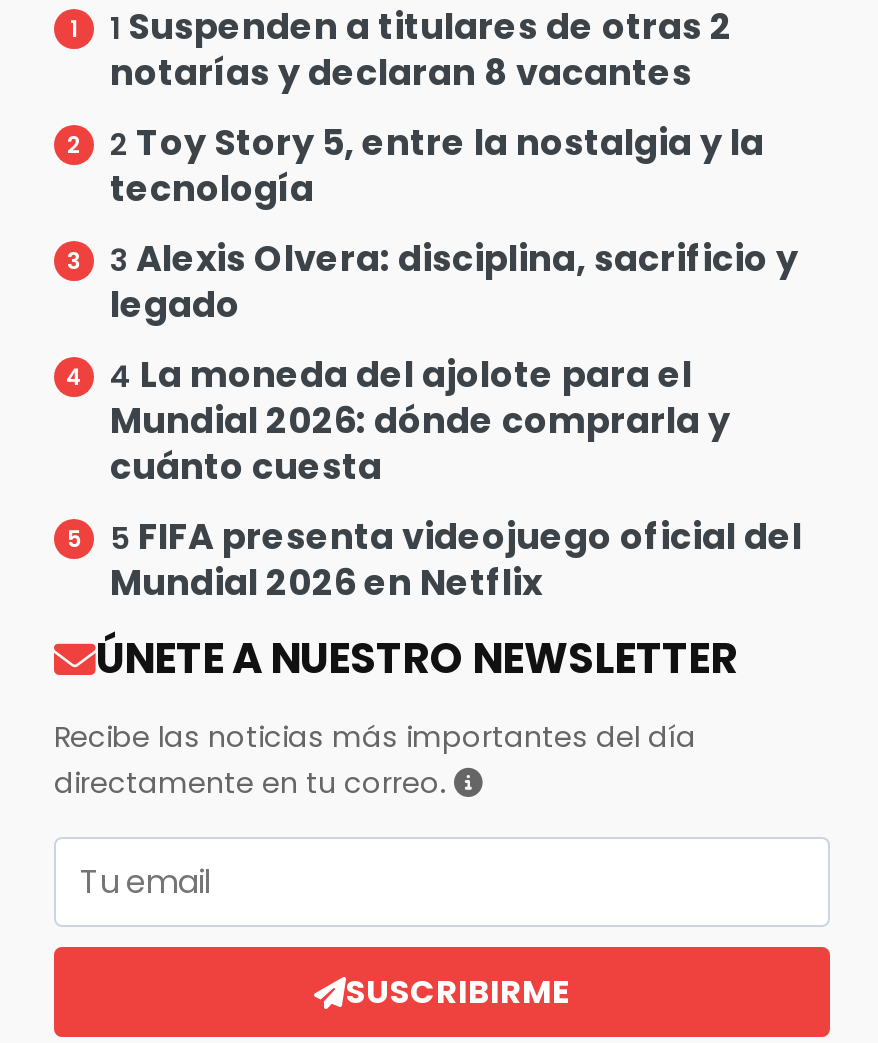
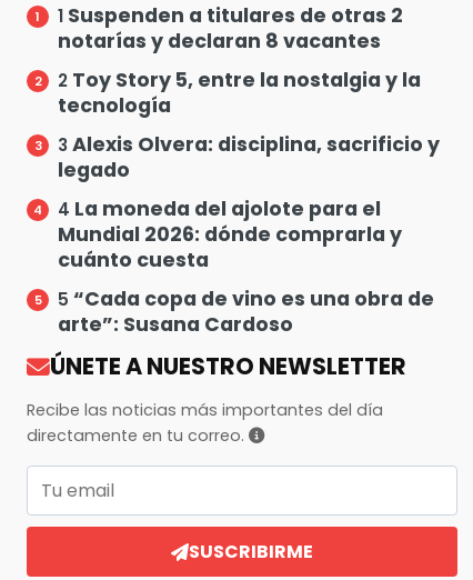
- 5 FIFA presenta videojuego oficial del
- Mundial 2026 en Netflix
+ 5 “Cada copa de vino es una obra de
+ arte”: Susana Cardoso
